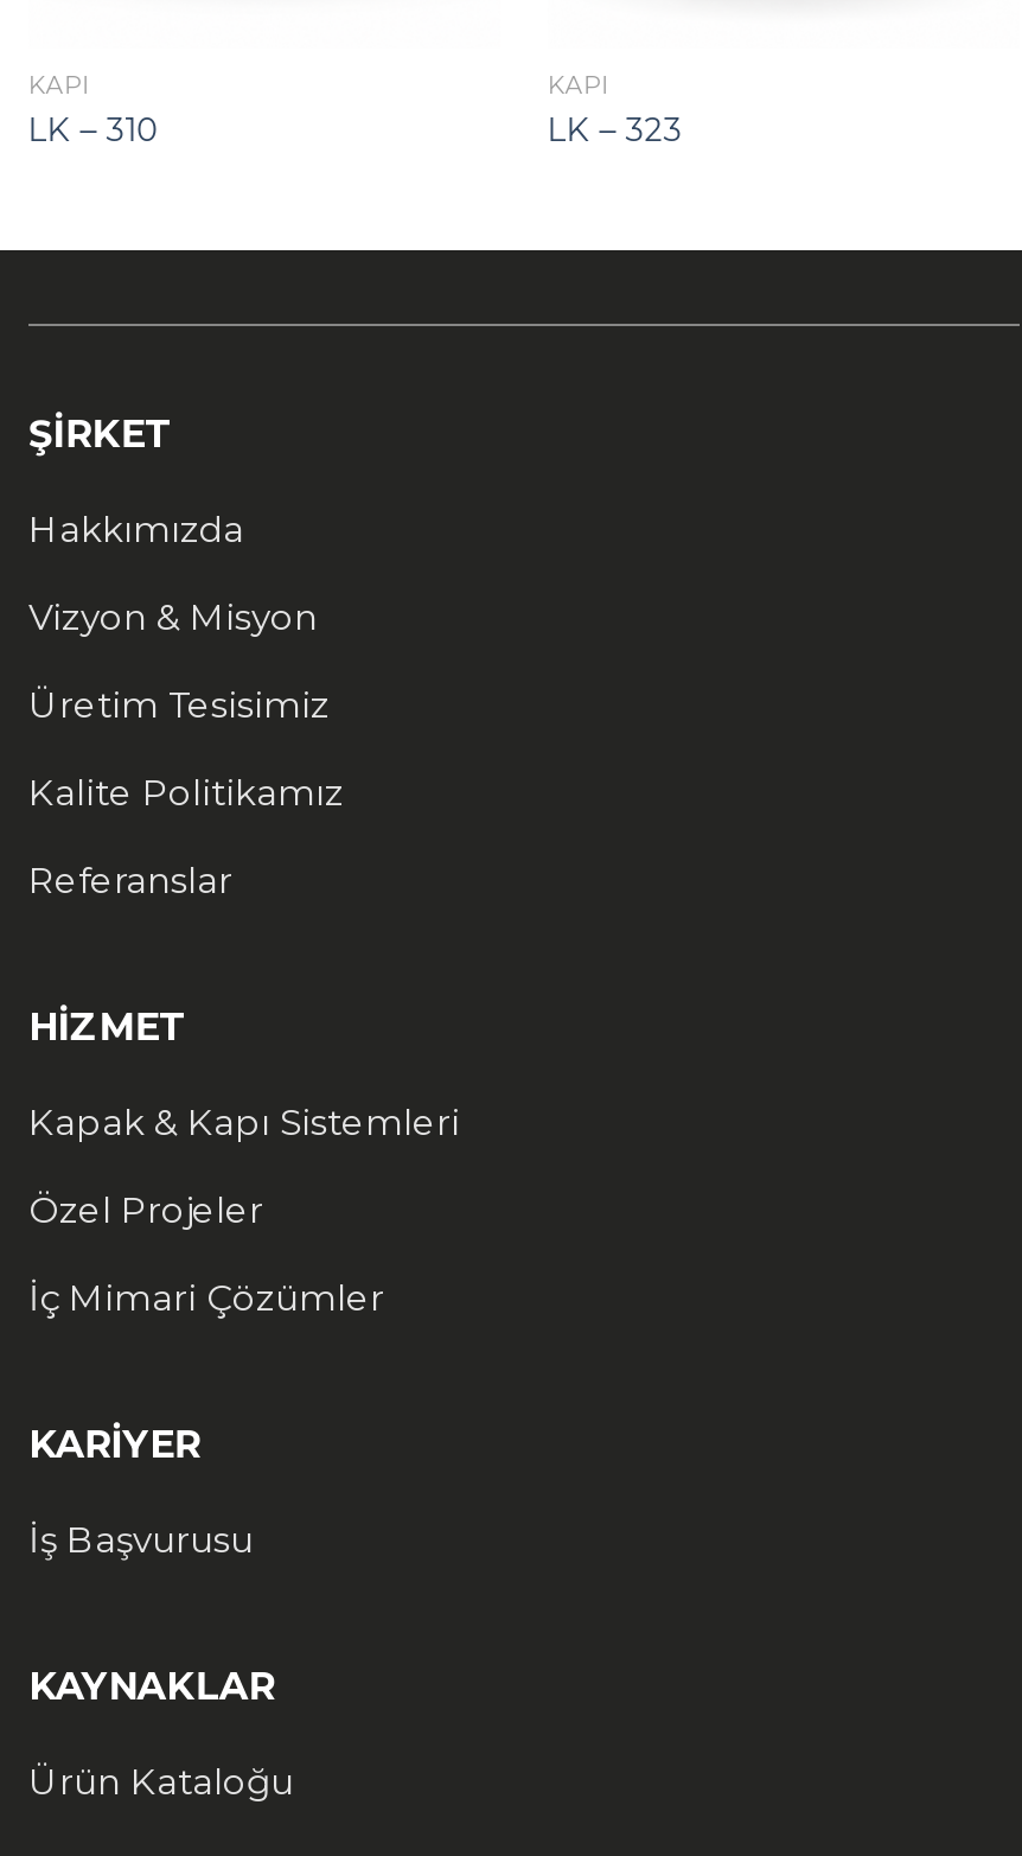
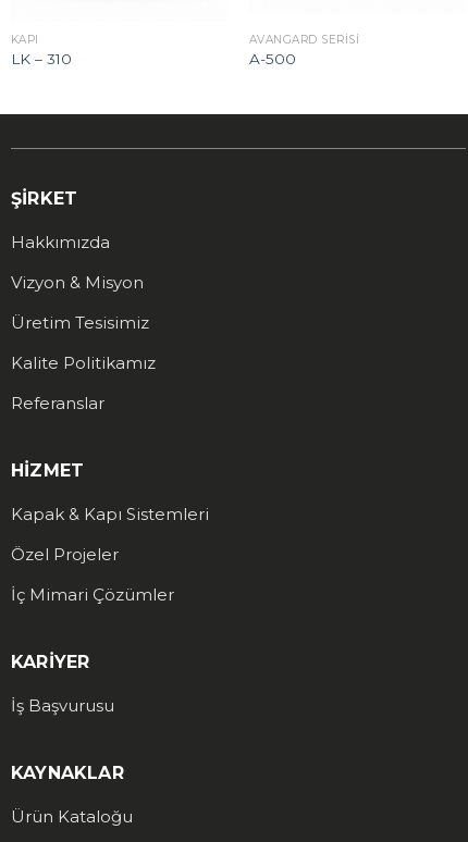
- KAPI
- LK – 323
+ AVANGARD SERISI
+ A-500
